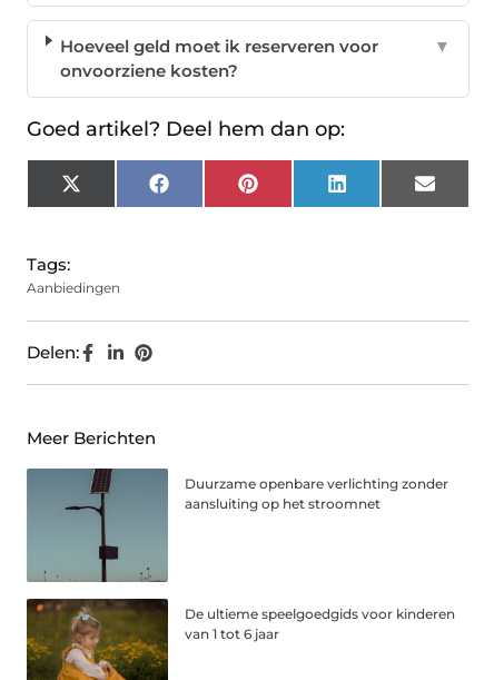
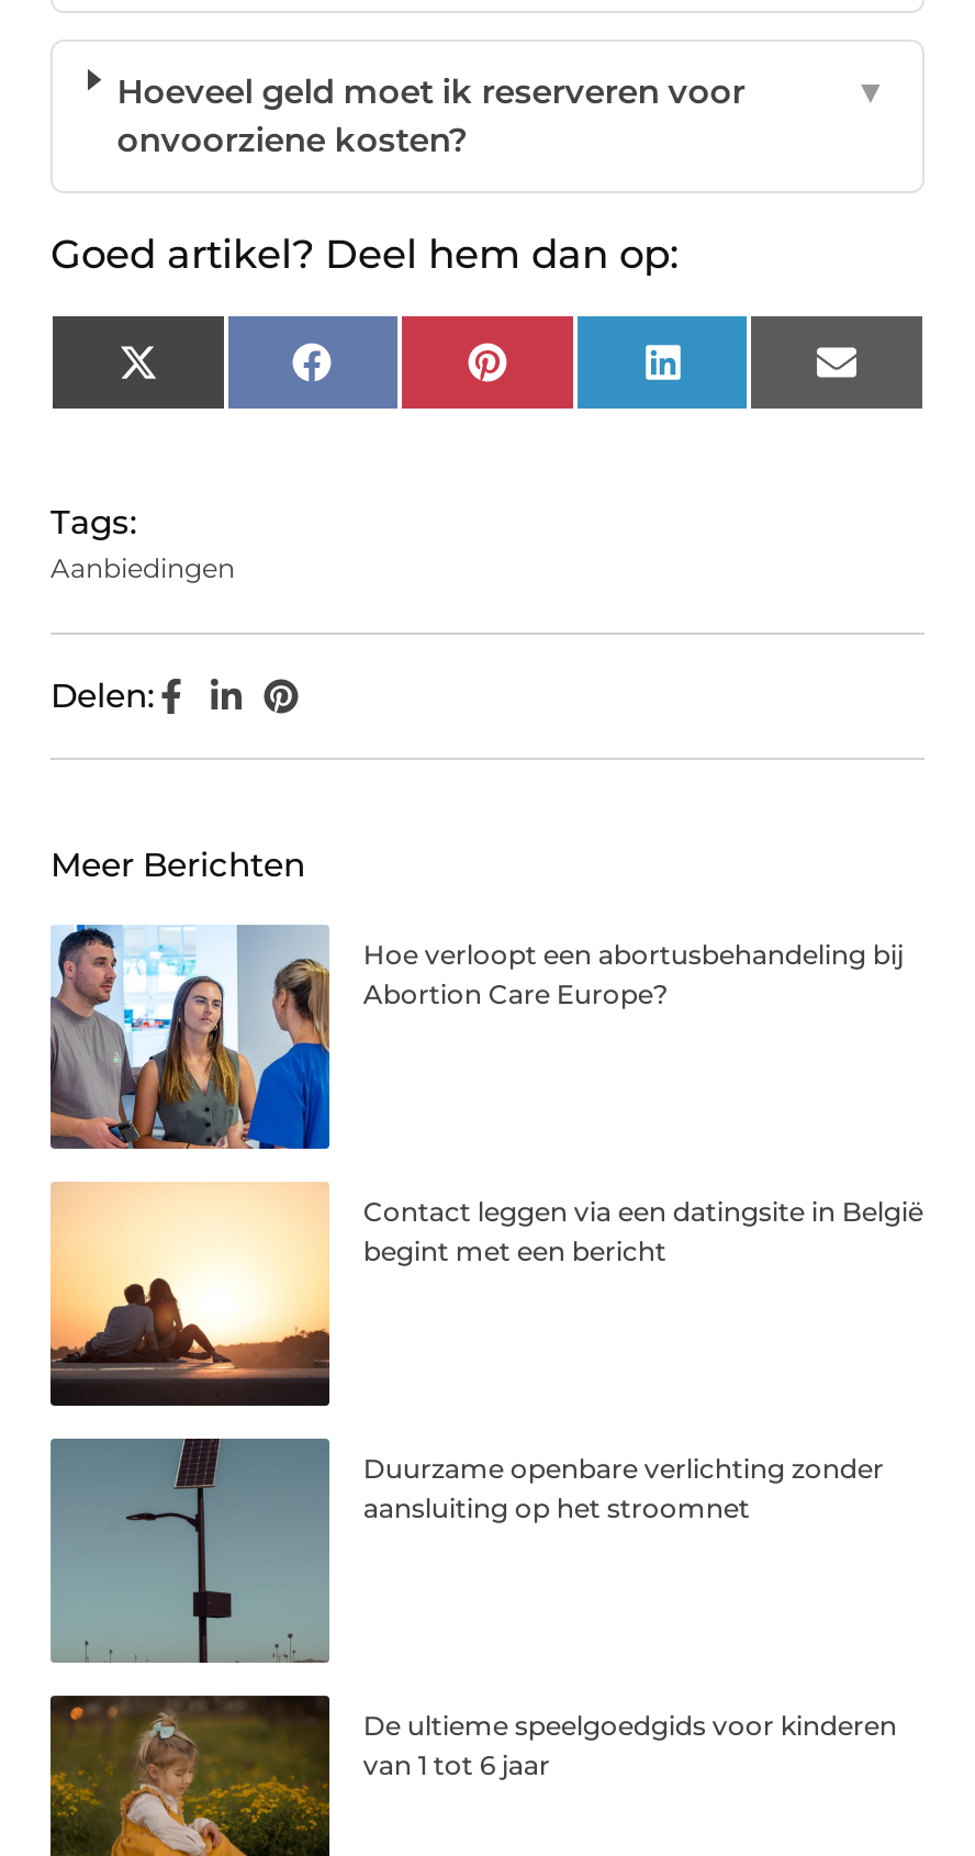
+ [image]
+ Hoe verloopt een abortusbehandeling bij
+ Abortion Care Europe?

+ [image]
+ Contact leggen via een datingsite in België
+ begint met een bericht
